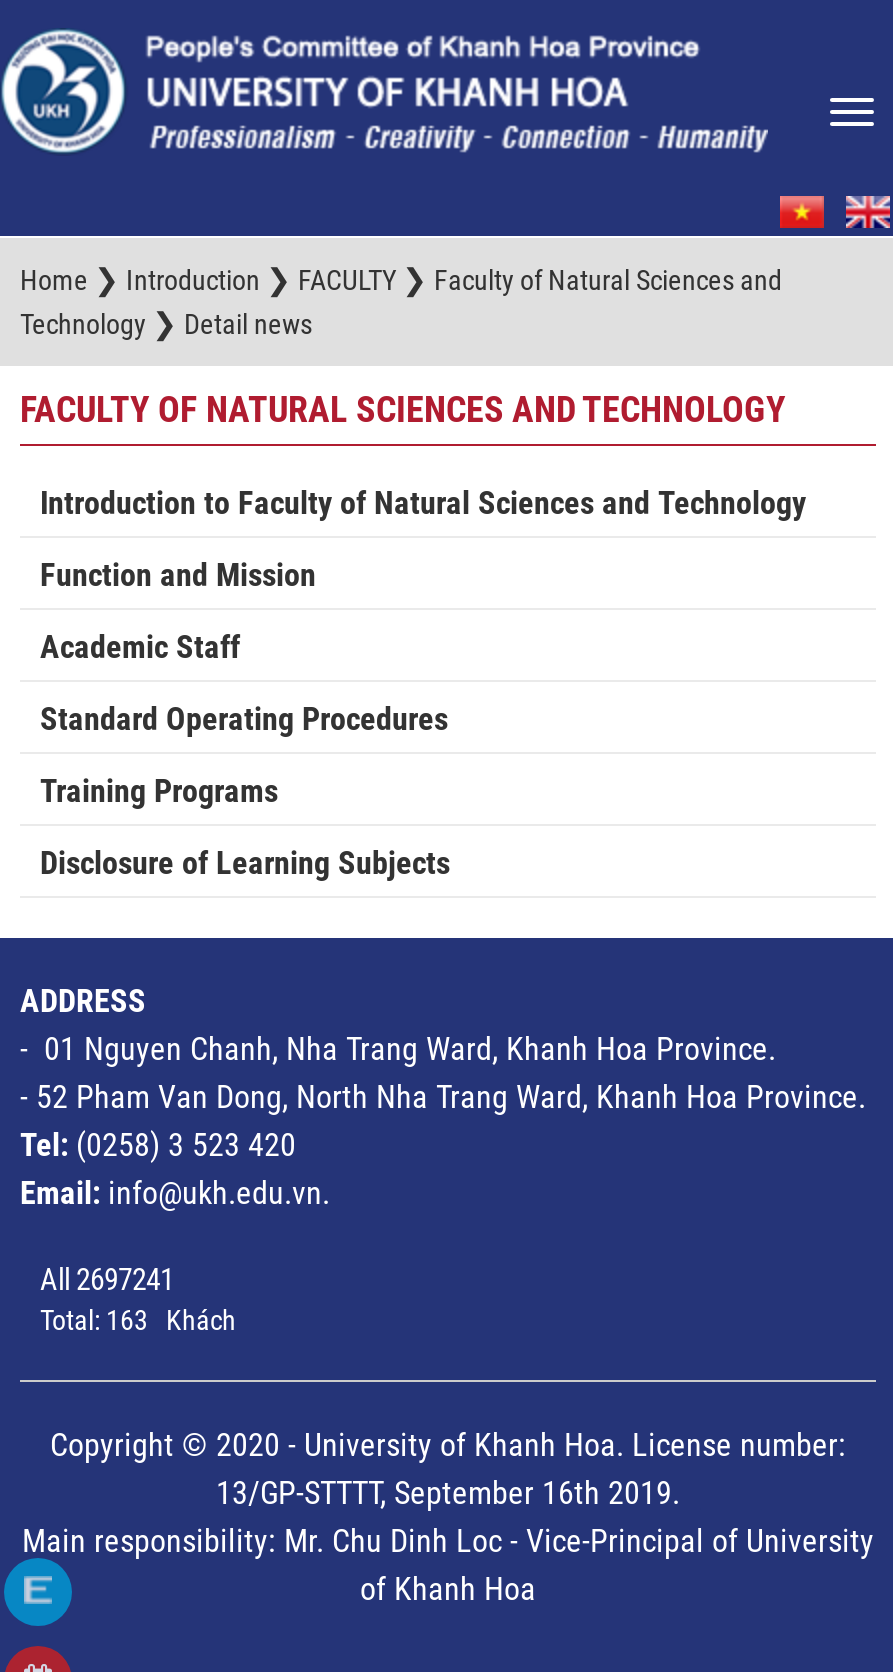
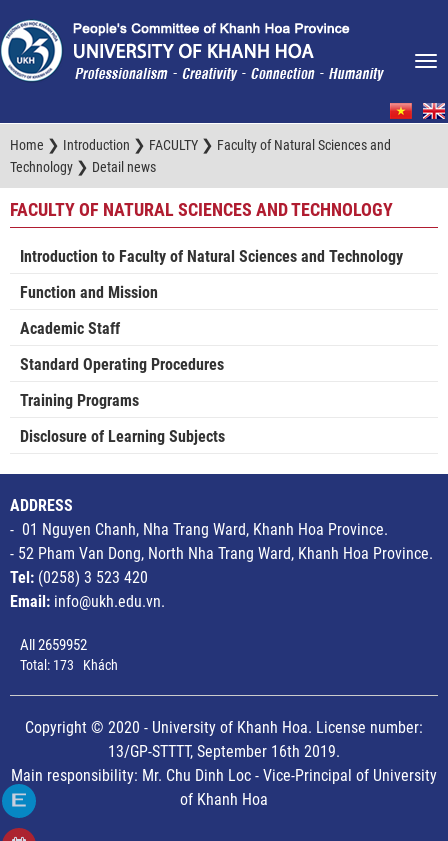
- All 2697241
+ All 2659952

- Total: 163 Khách
+ Total: 173 Khách
